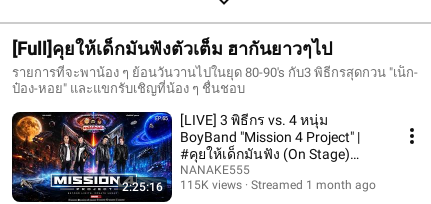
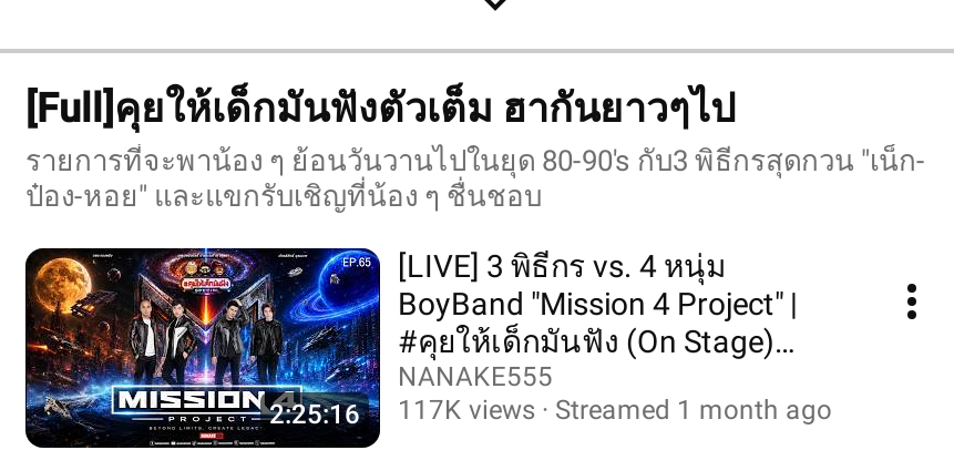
- 2:25:16 115K views Streamed 1 month ago
+ 2:25:16 117K views Streamed 1 month ago
